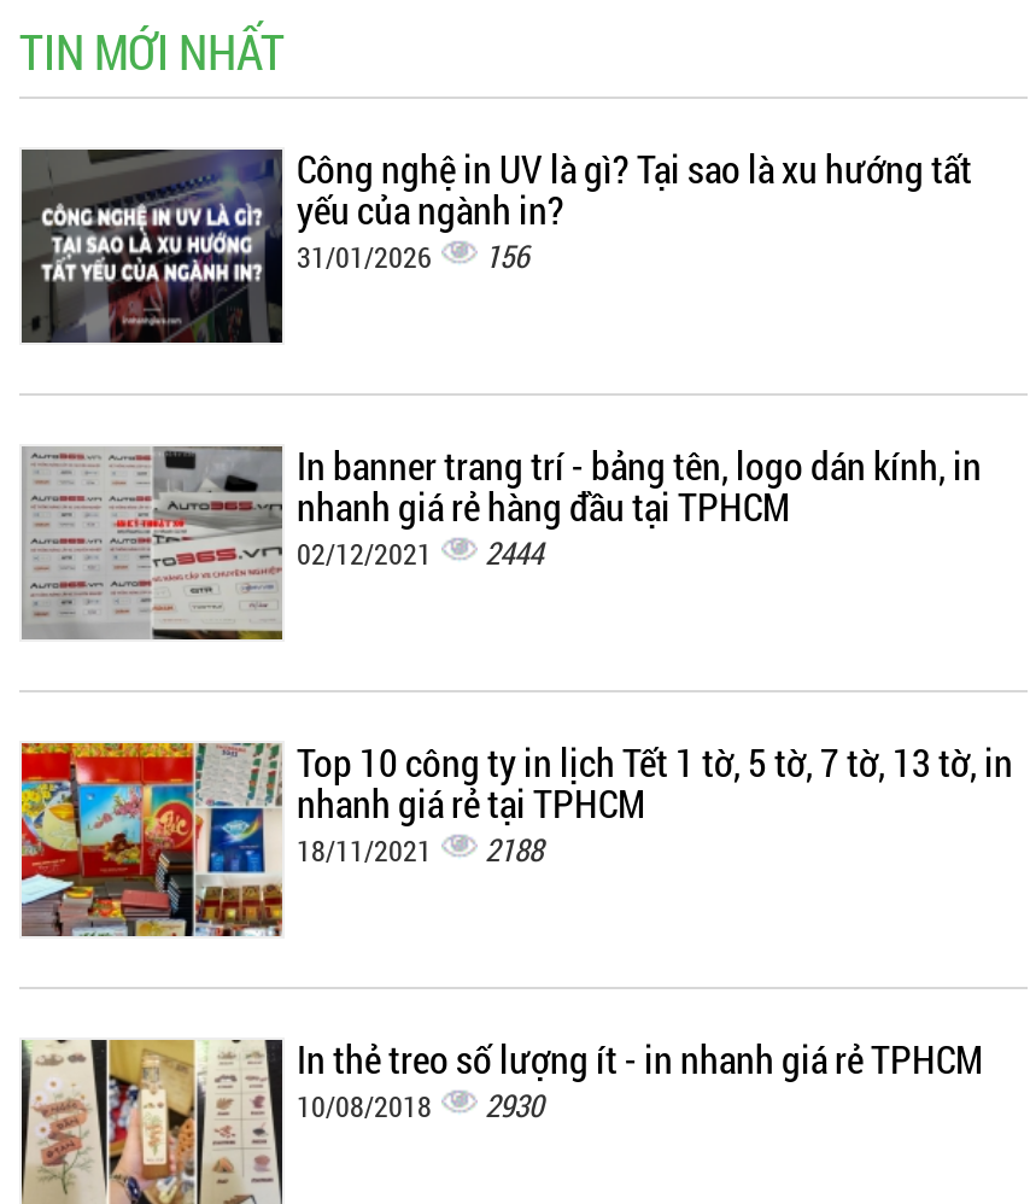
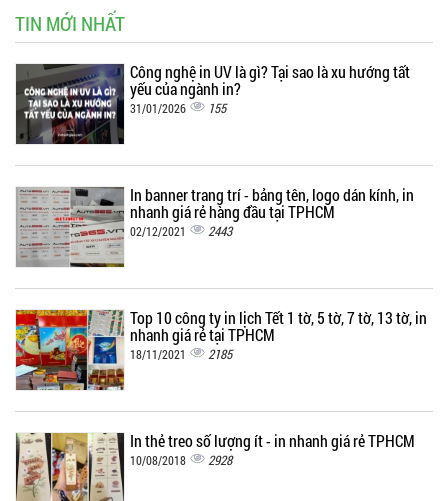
- 31/01/2026 156
+ 31/01/2026 155

- 02/12/2021 2444
+ 02/12/2021 2443

- 18/11/2021 2188
+ 18/11/2021 2185

- 10/08/2018 2930
+ 10/08/2018 2928
